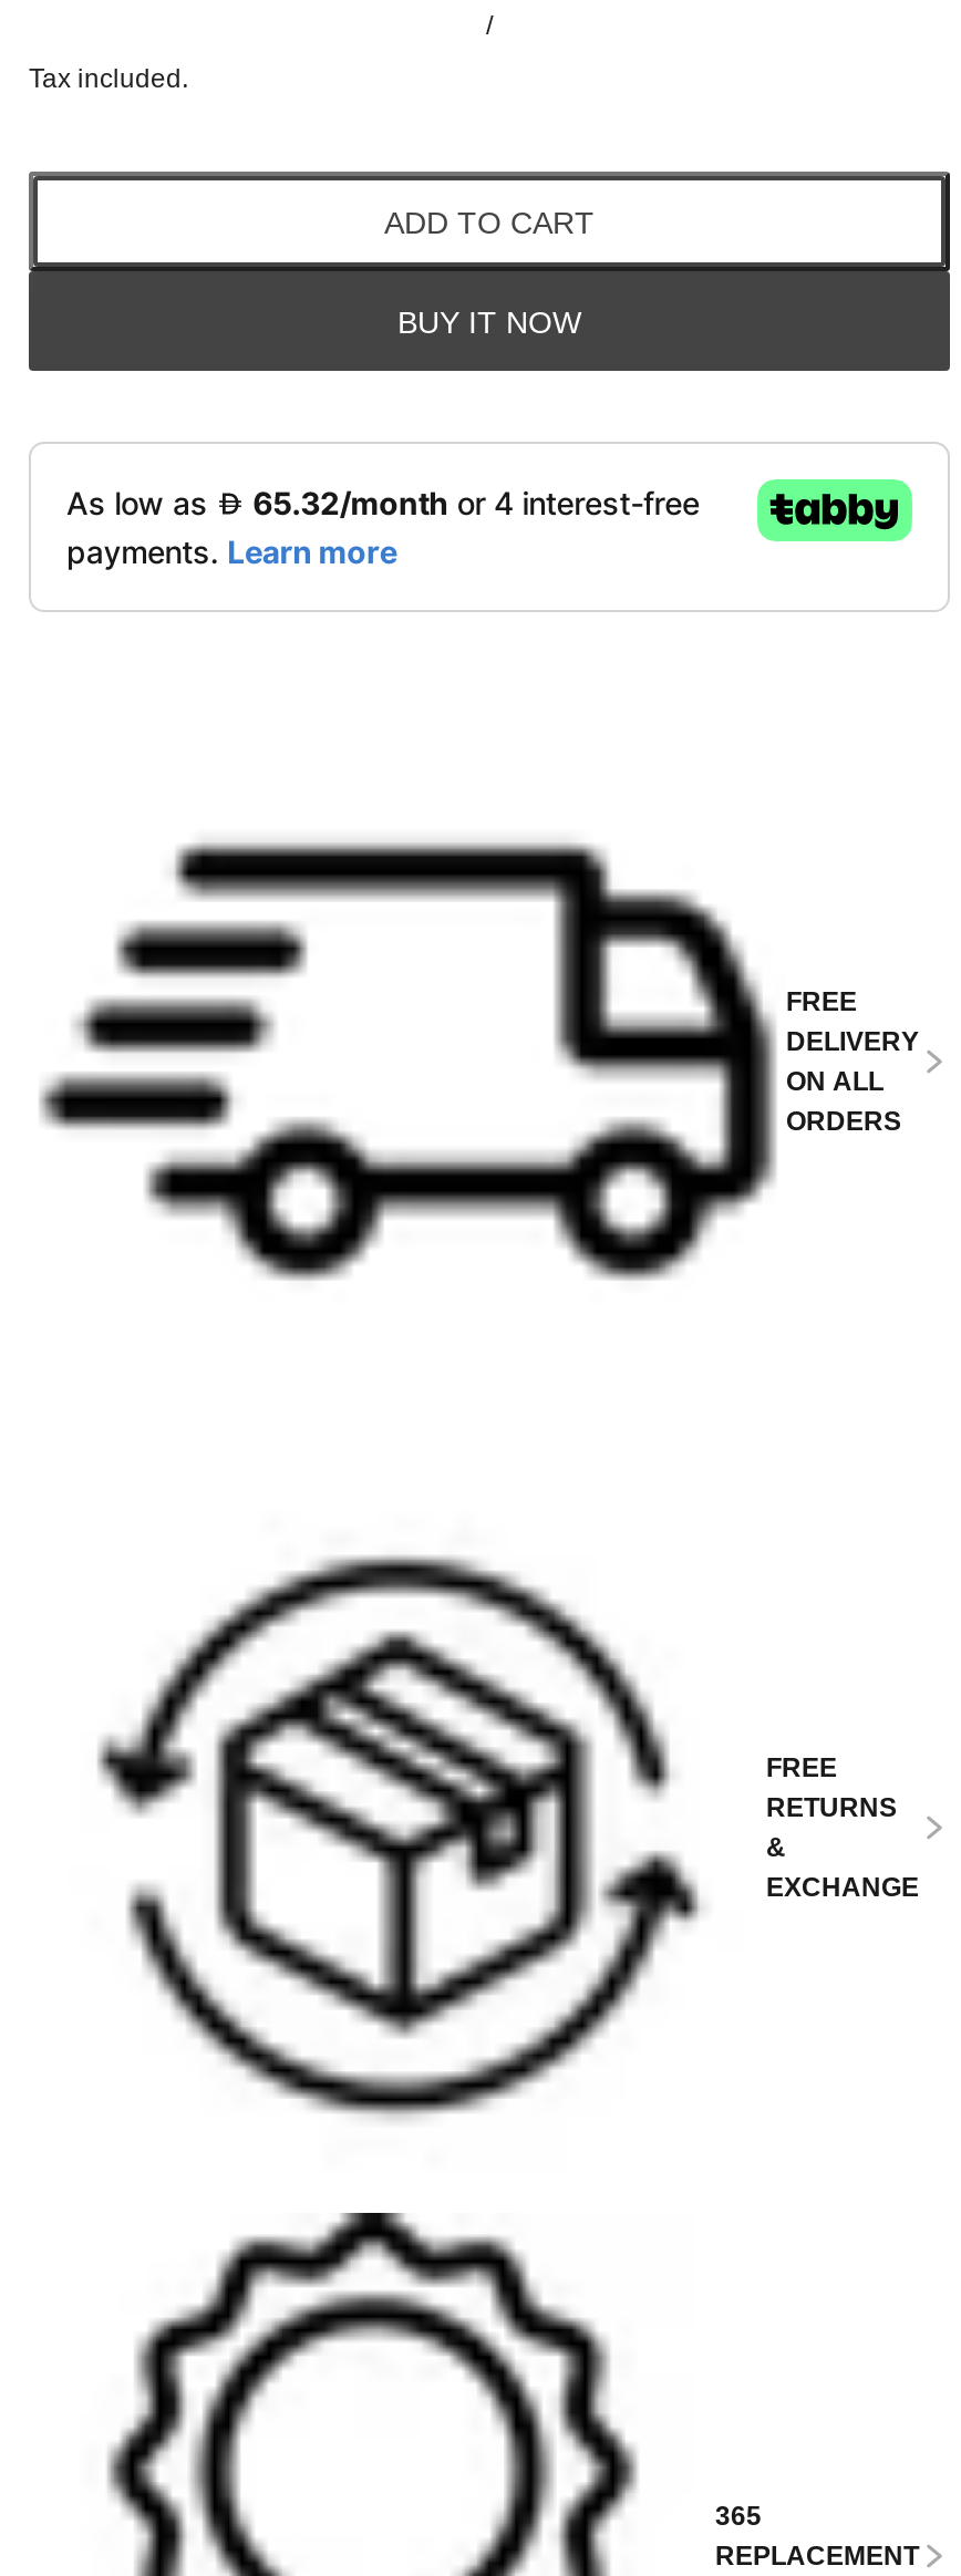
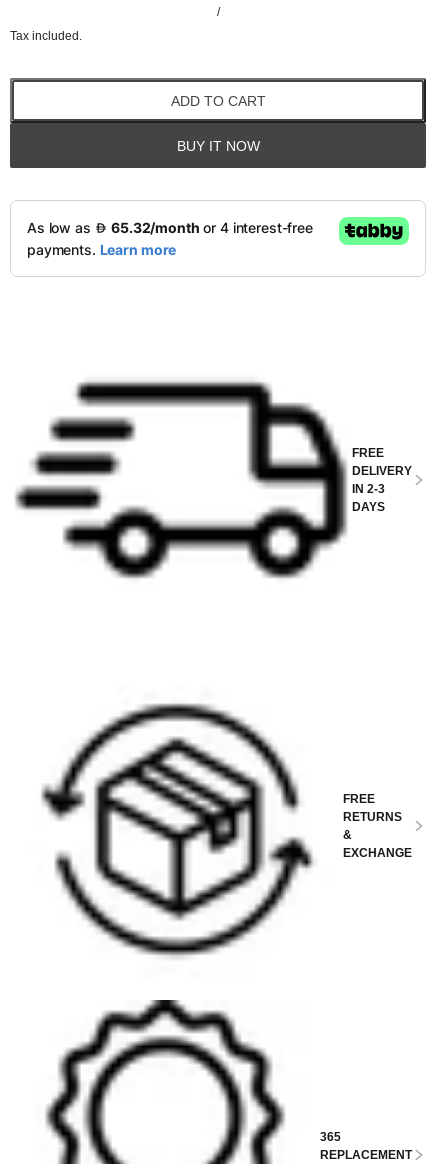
- ON ALL
- ORDERS
+ IN 2-3
+ DAYS
